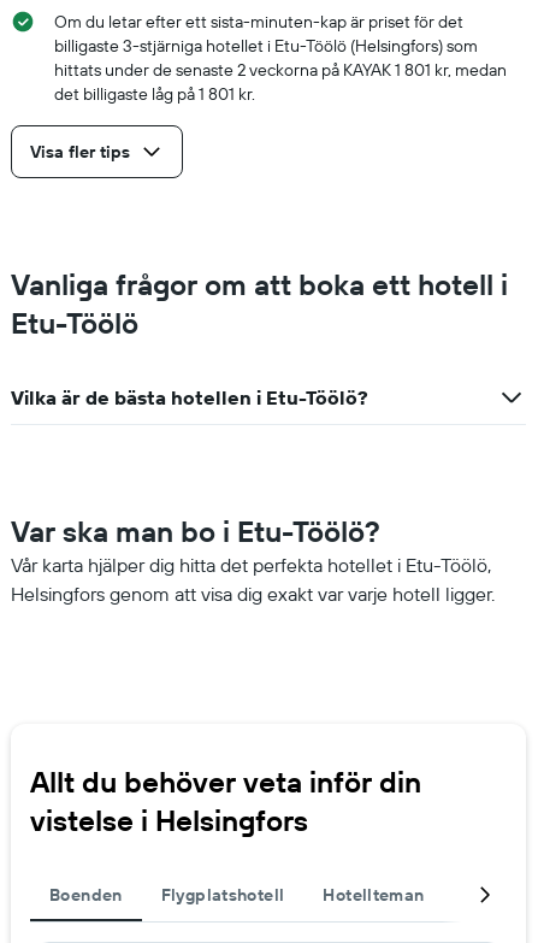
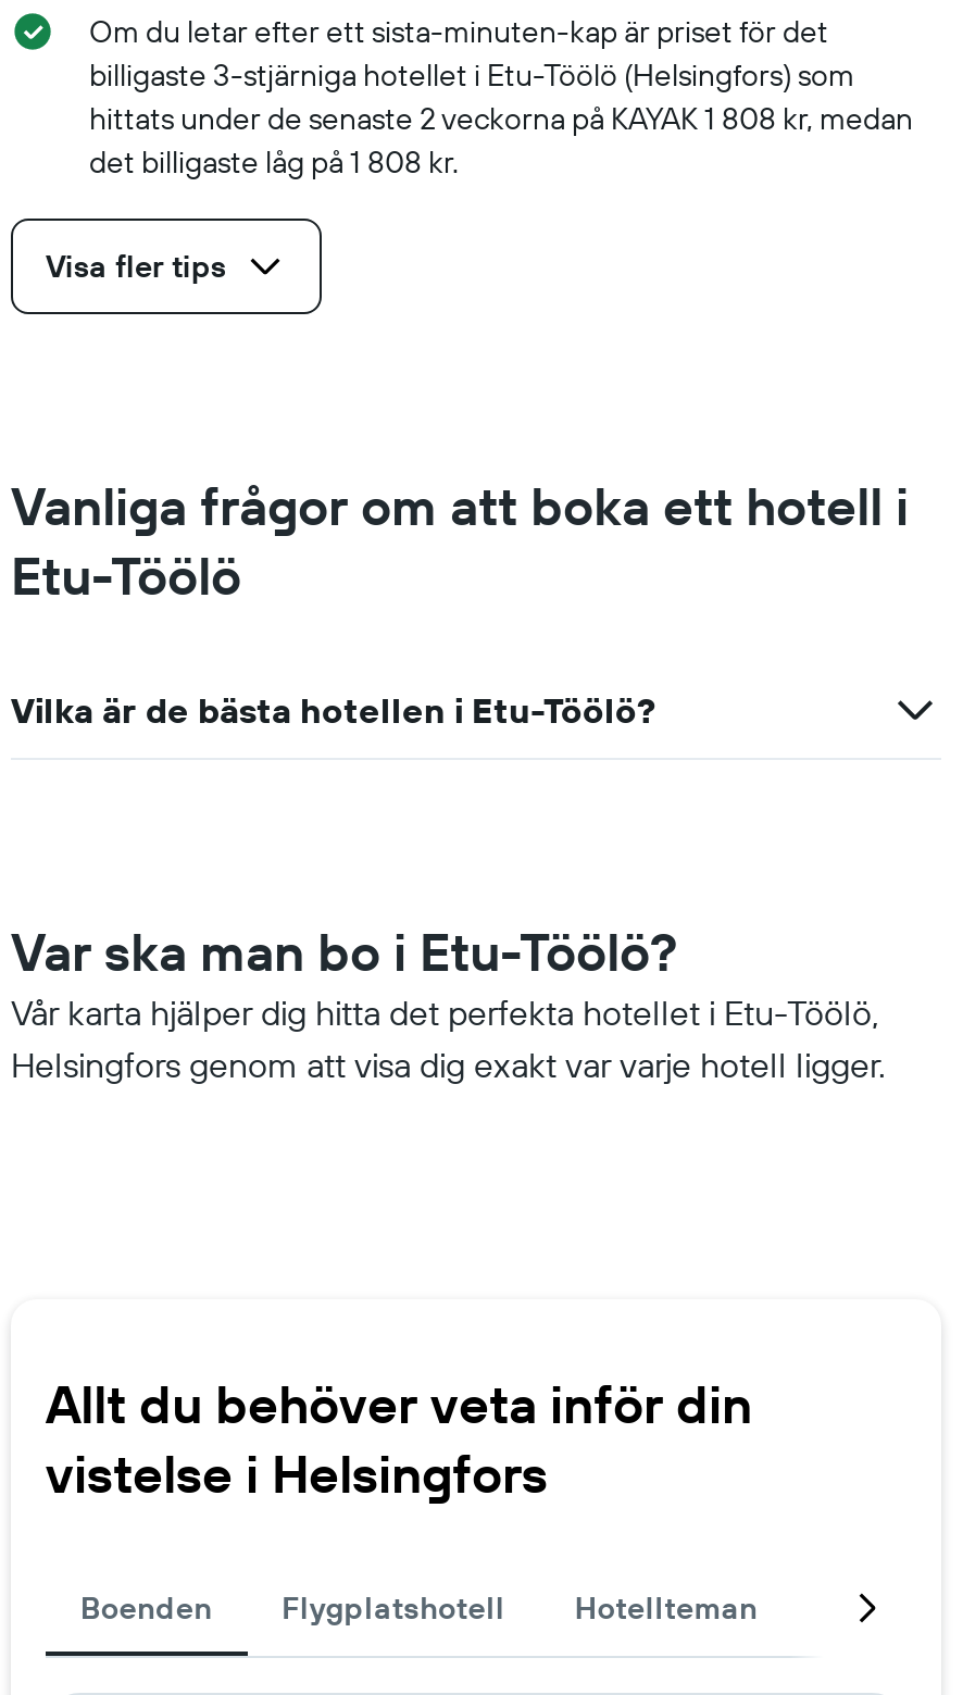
- hittats under de senaste 2 veckorna på KAYAK 1 801 kr, medan
+ hittats under de senaste 2 veckorna på KAYAK 1 808 kr, medan

- det billigaste låg på 1 801 kr.
+ det billigaste låg på 1 808 kr.
